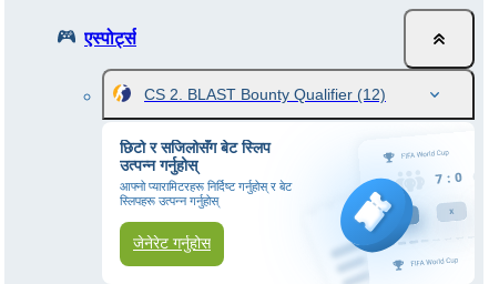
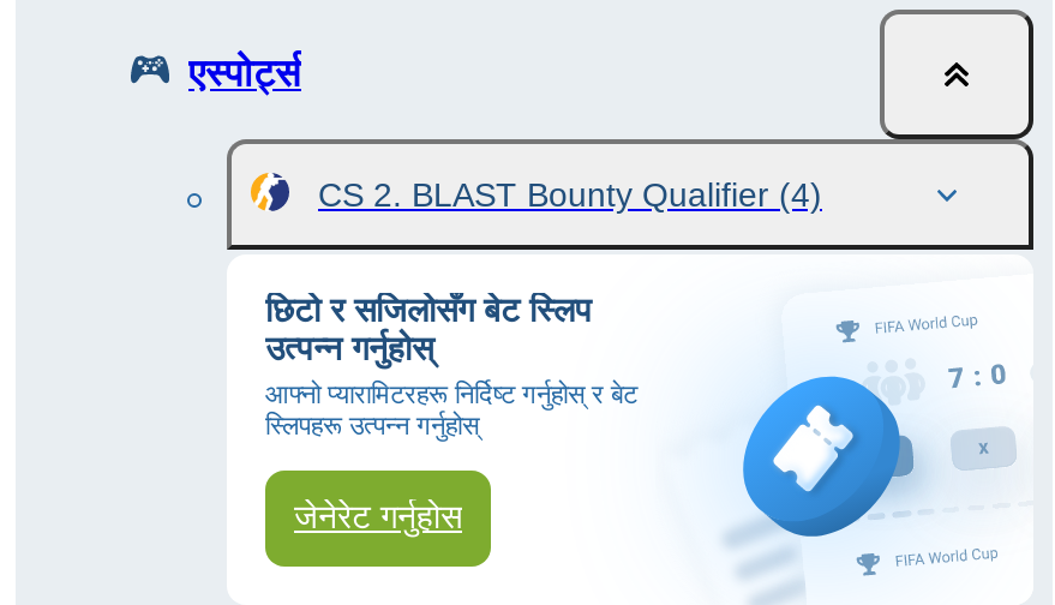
- CS 2. BLAST Bounty Qualifier (12)
+ CS 2. BLAST Bounty Qualifier (4)
